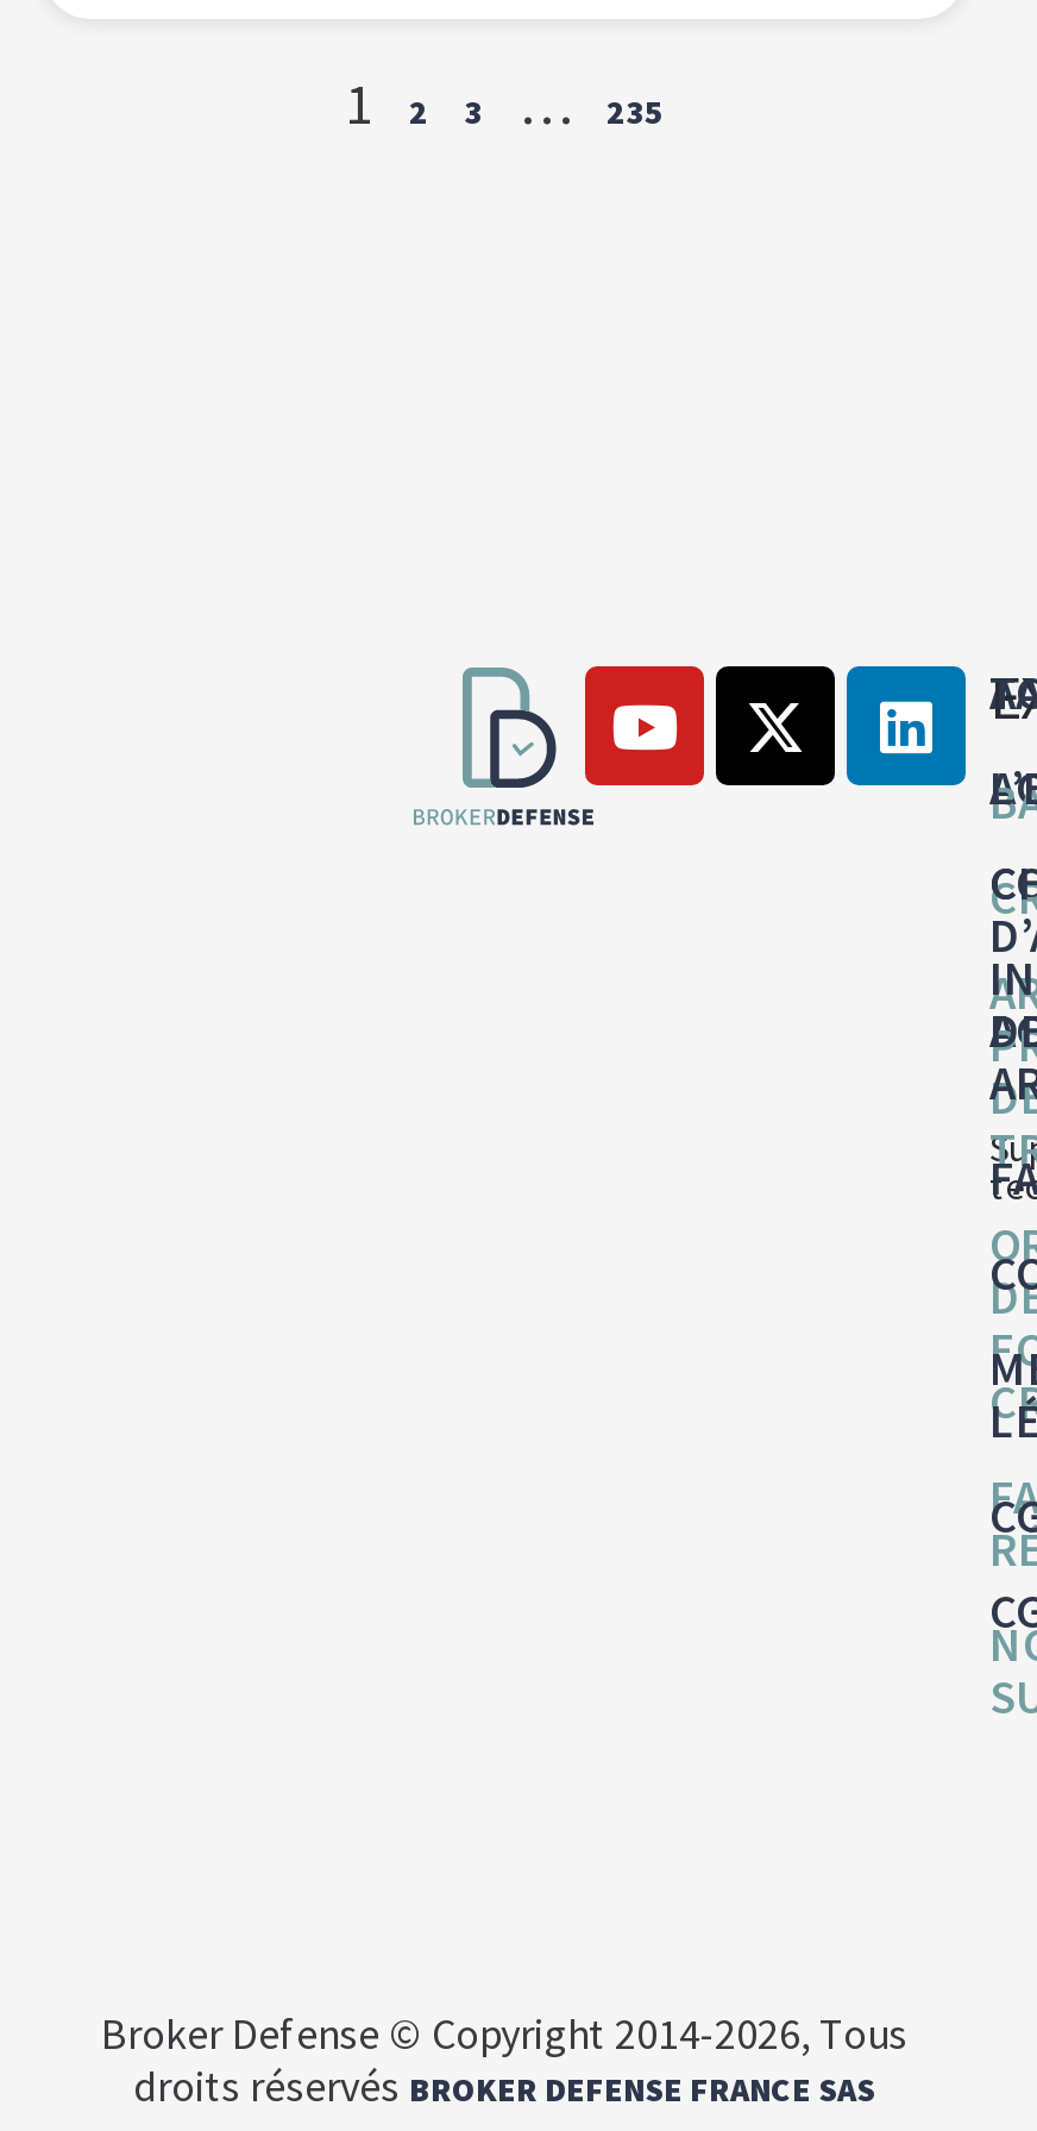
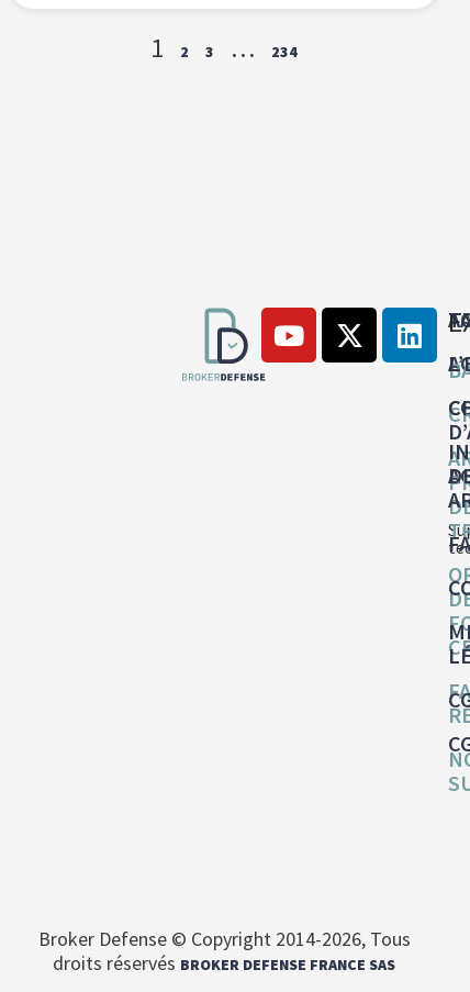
- 235
+ 234
